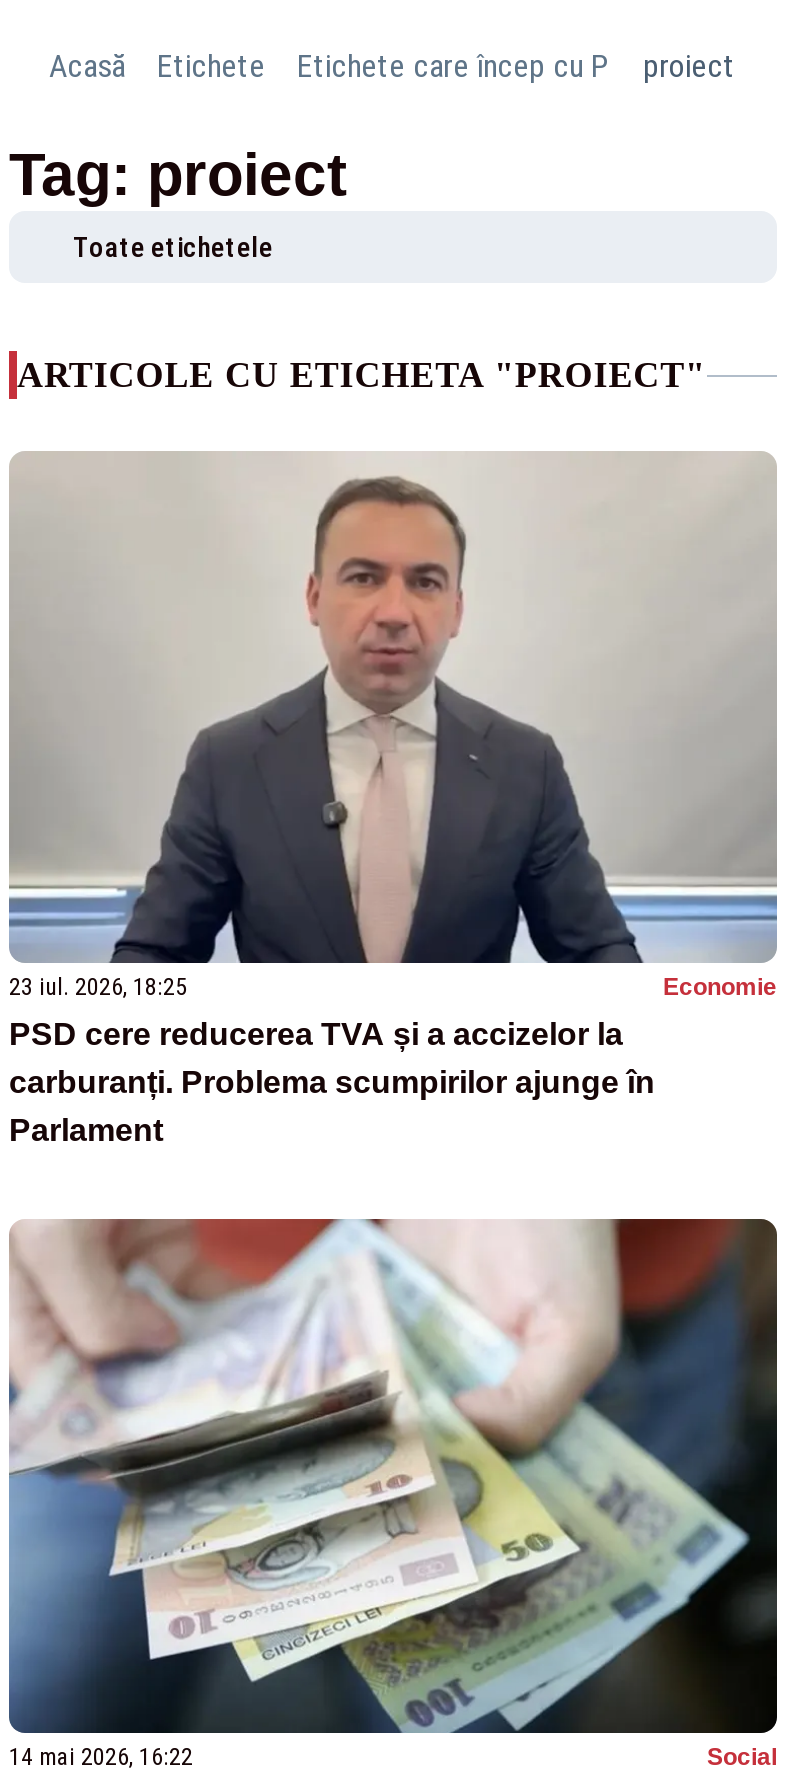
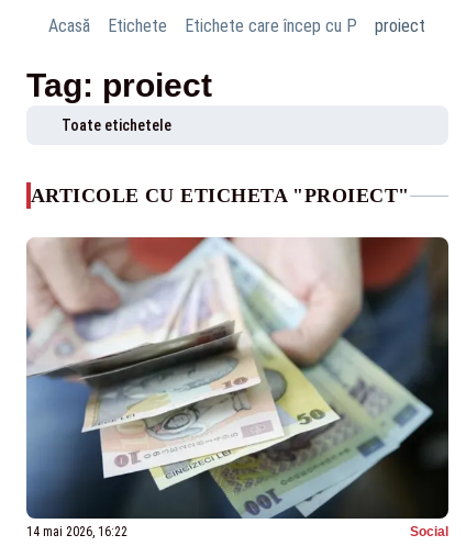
- [image]
- 23 iul. 2026, 18:25
- Economie
- PSD cere reducerea TVA și a accizelor la
- carburanți. Problema scumpirilor ajunge în
- Parlament
